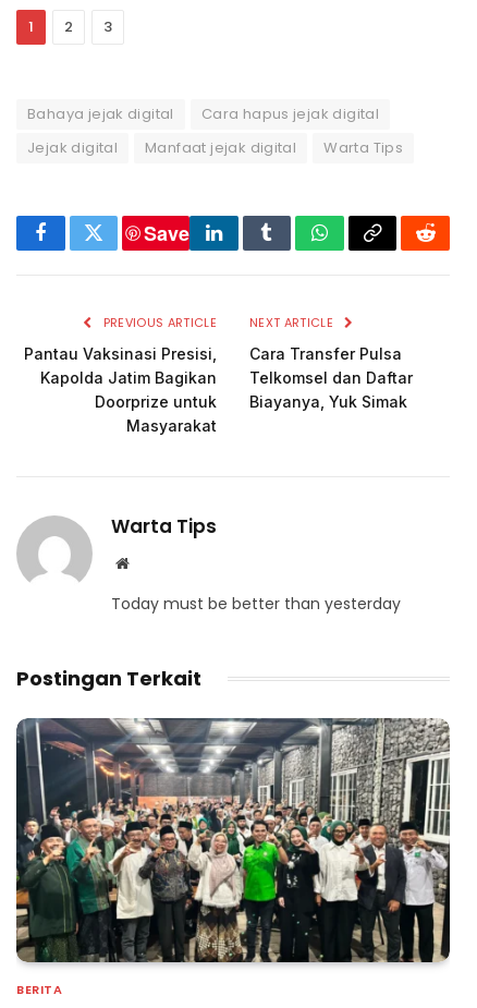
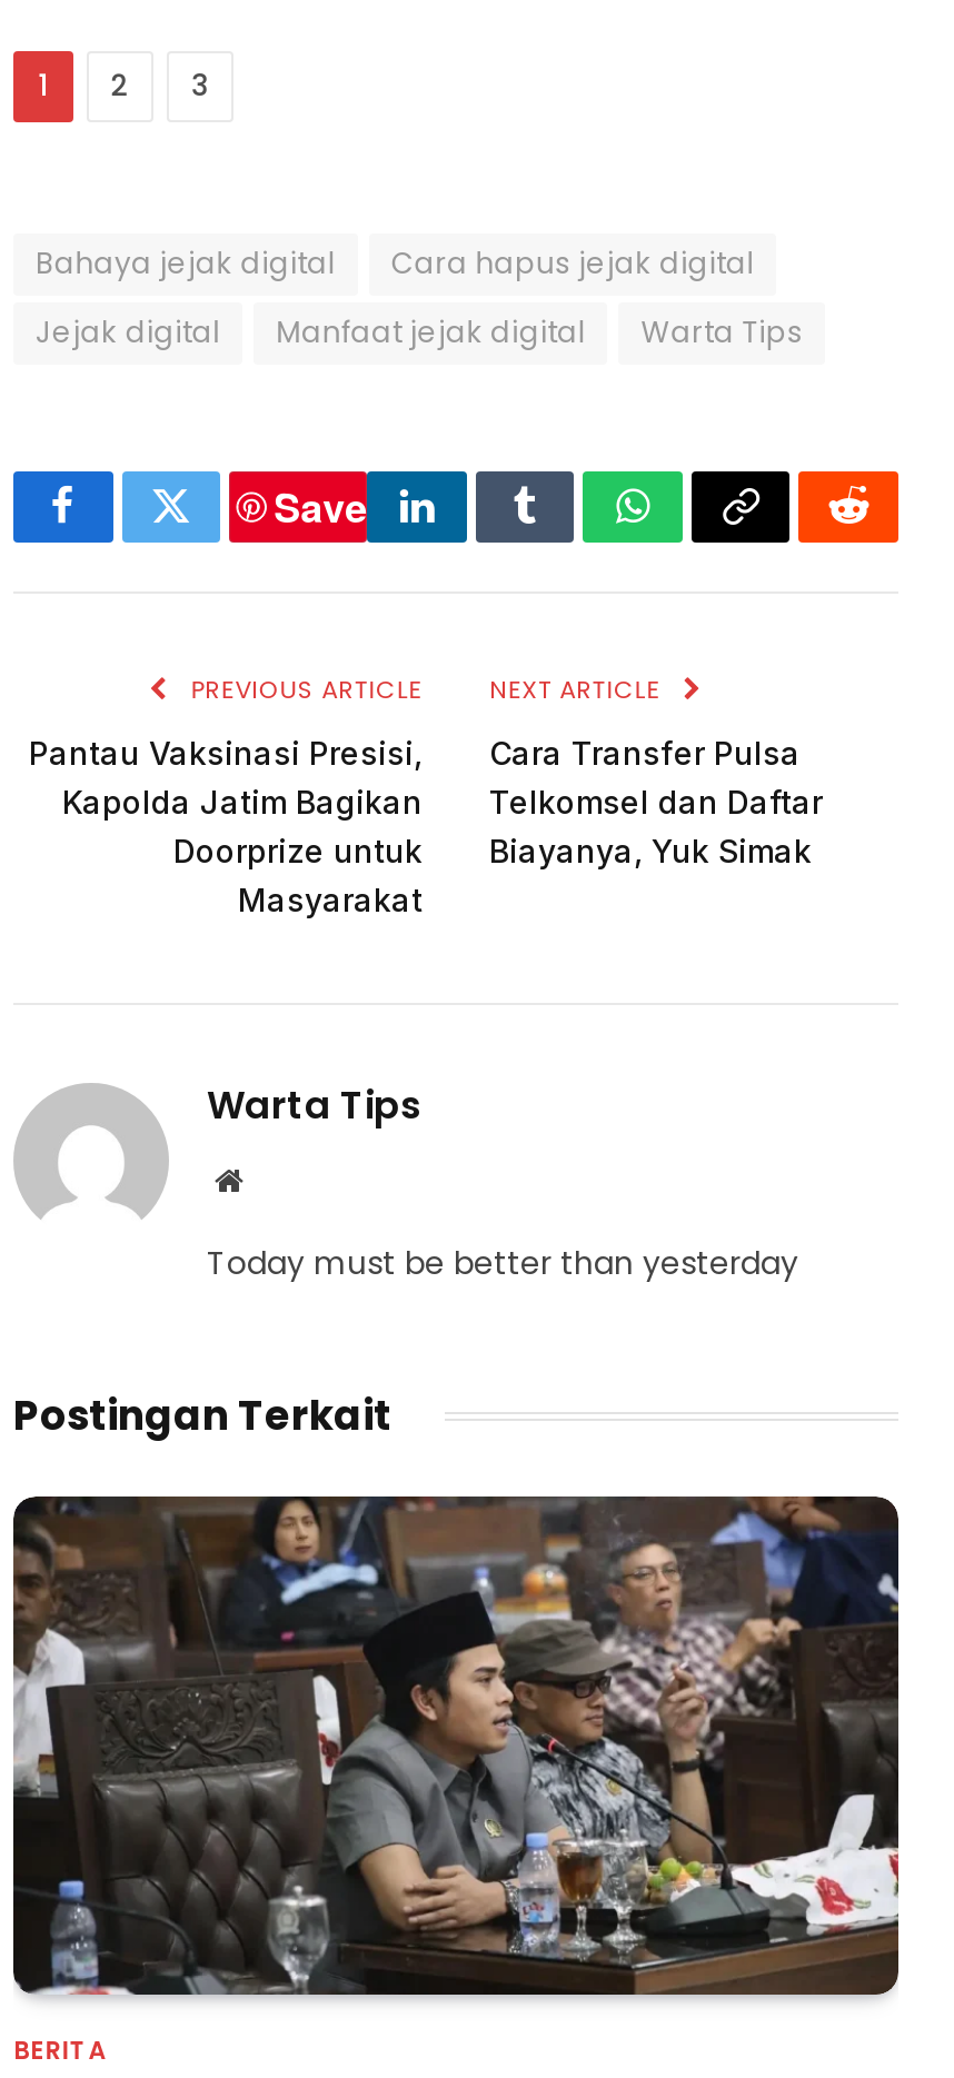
- [image]
+ [image]
